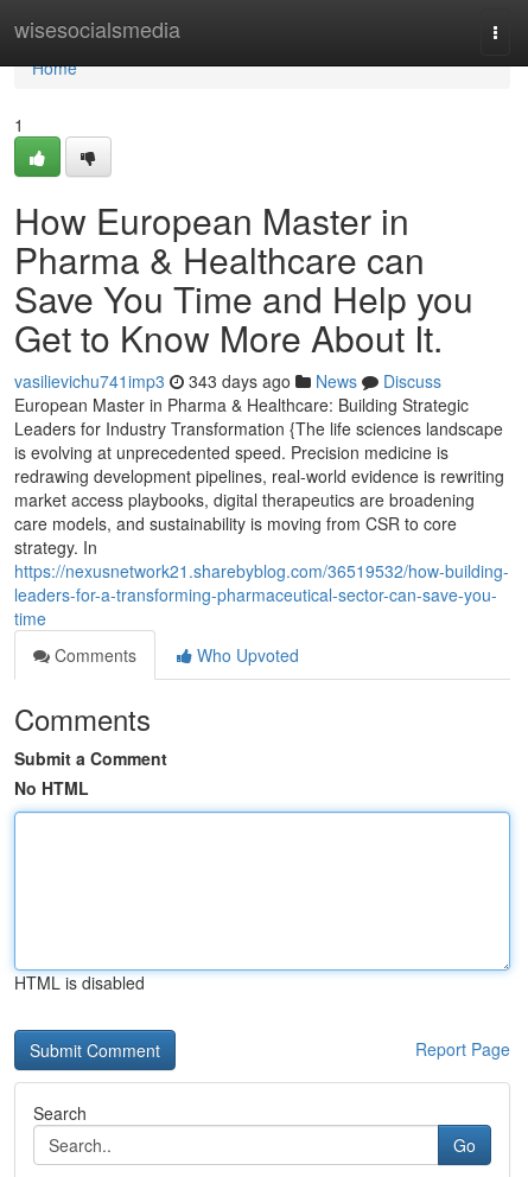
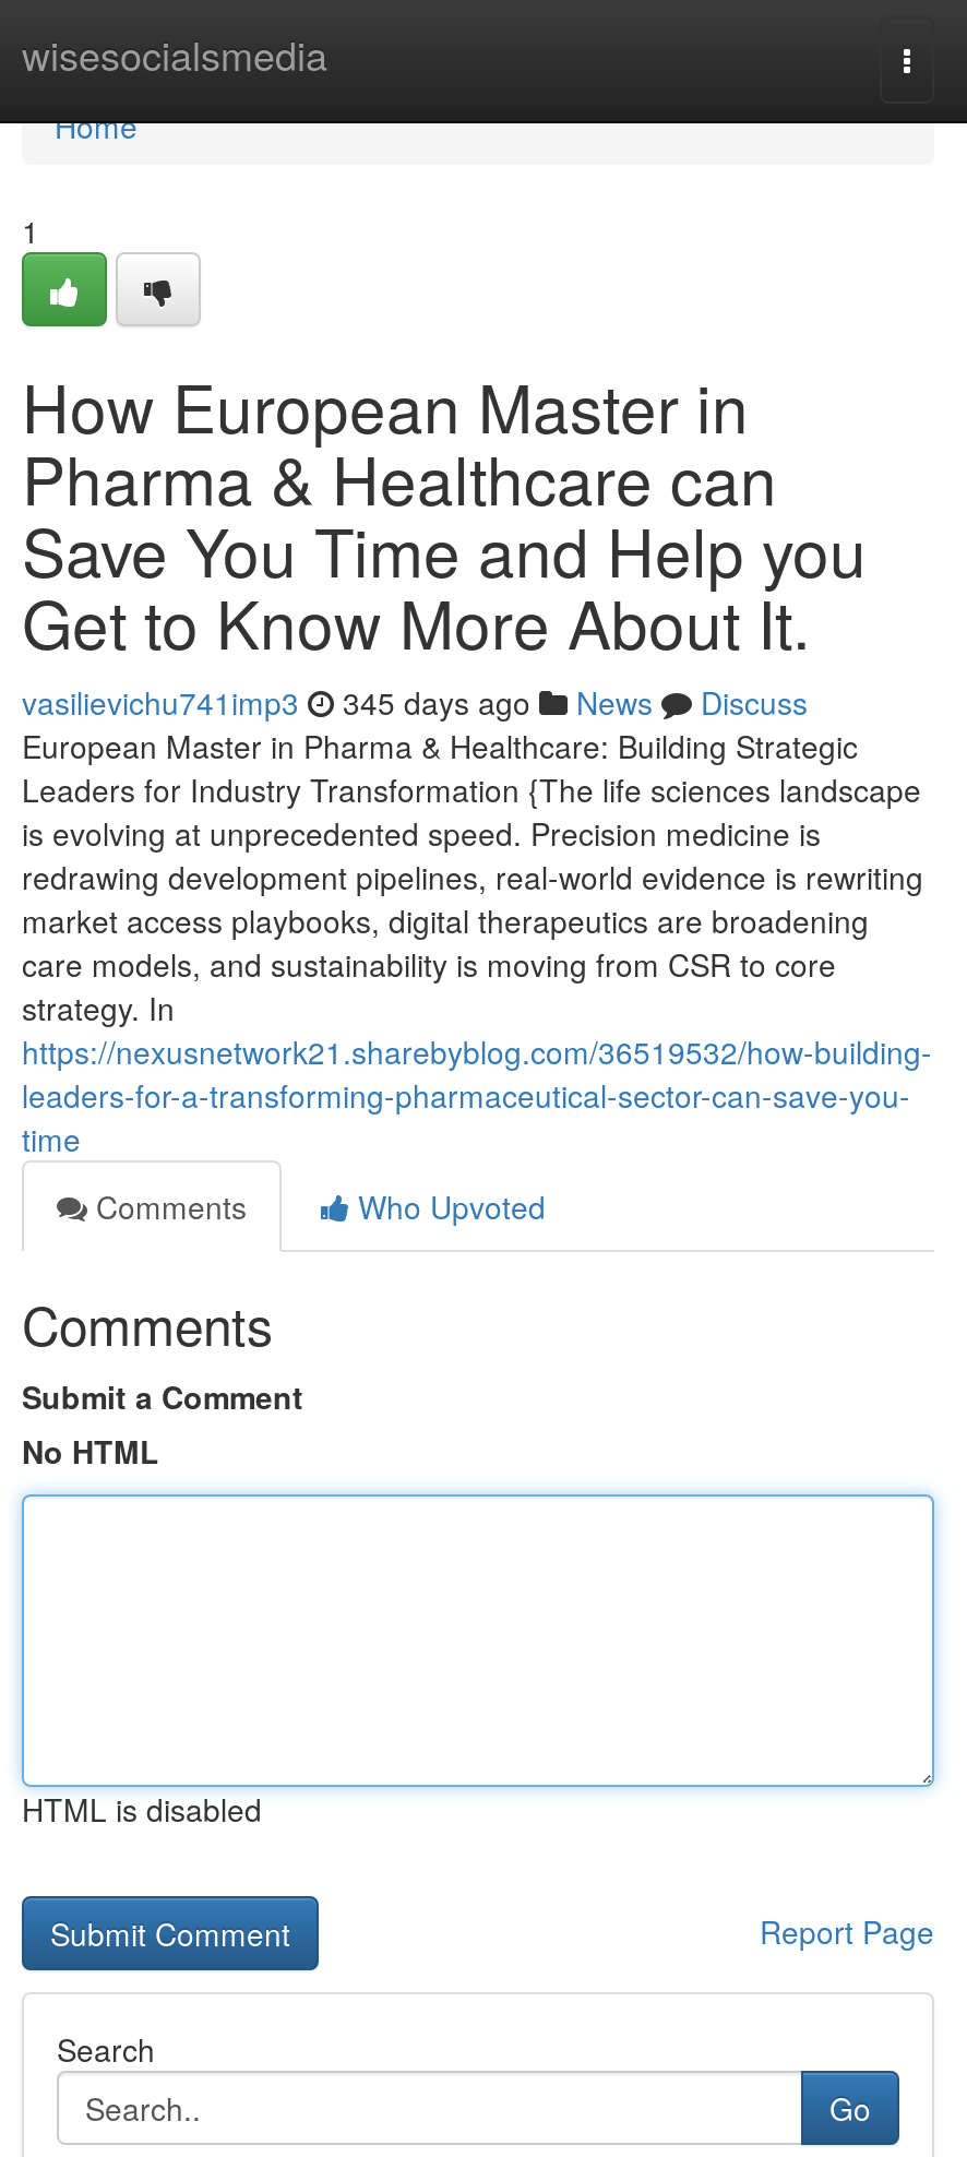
- vasilievichu741imp3 343 days ago News Discuss
+ vasilievichu741imp3 345 days ago News Discuss
